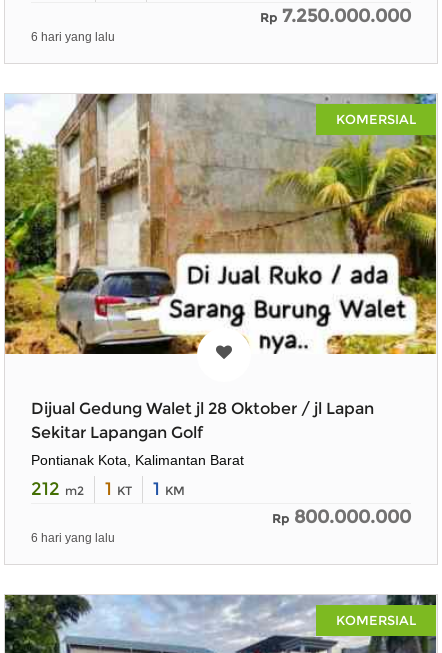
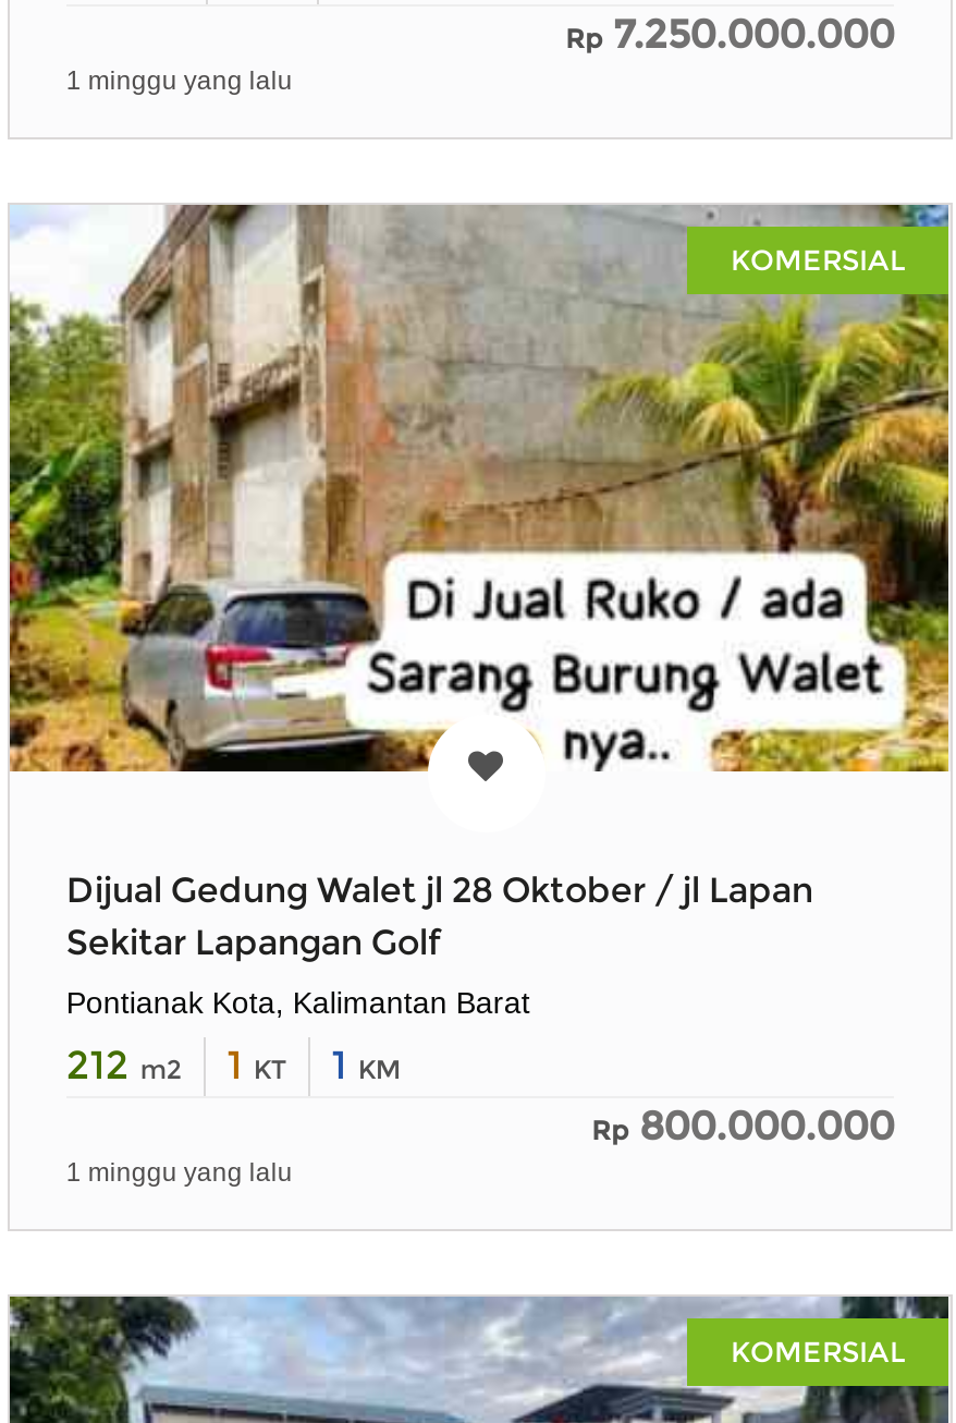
- 6 hari yang lalu
+ 1 minggu yang lalu

- 6 hari yang lalu
+ 1 minggu yang lalu
